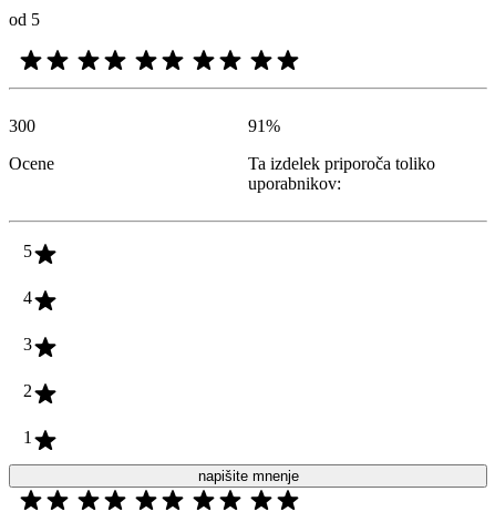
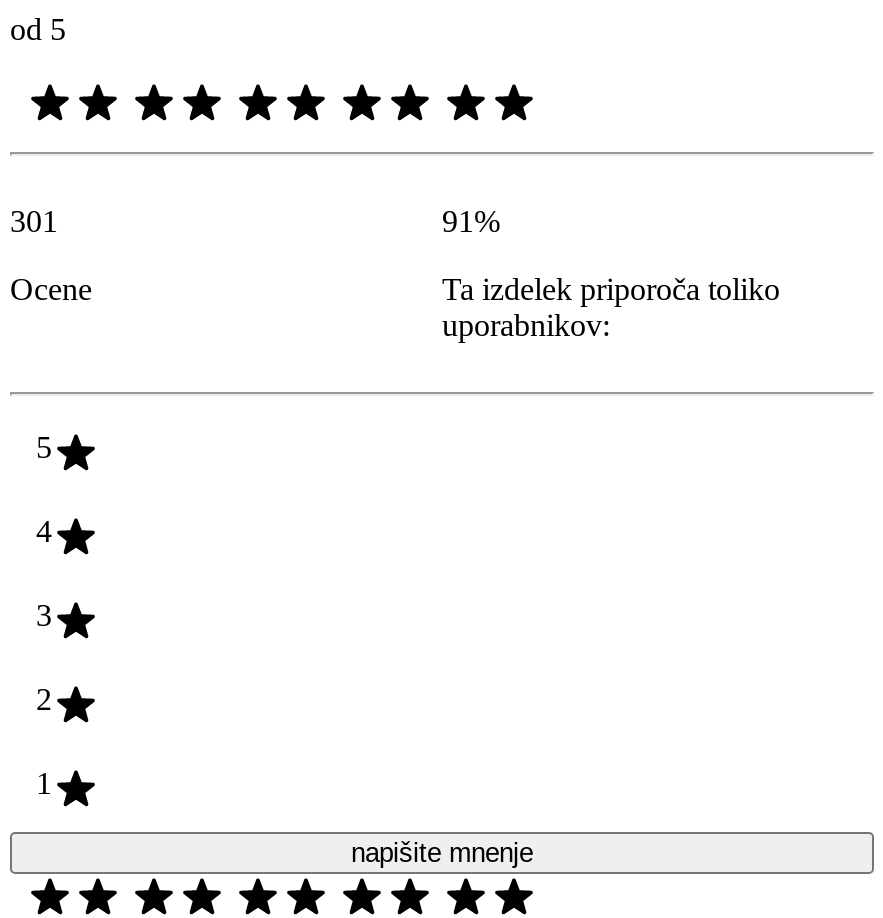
- 300
+ 301
